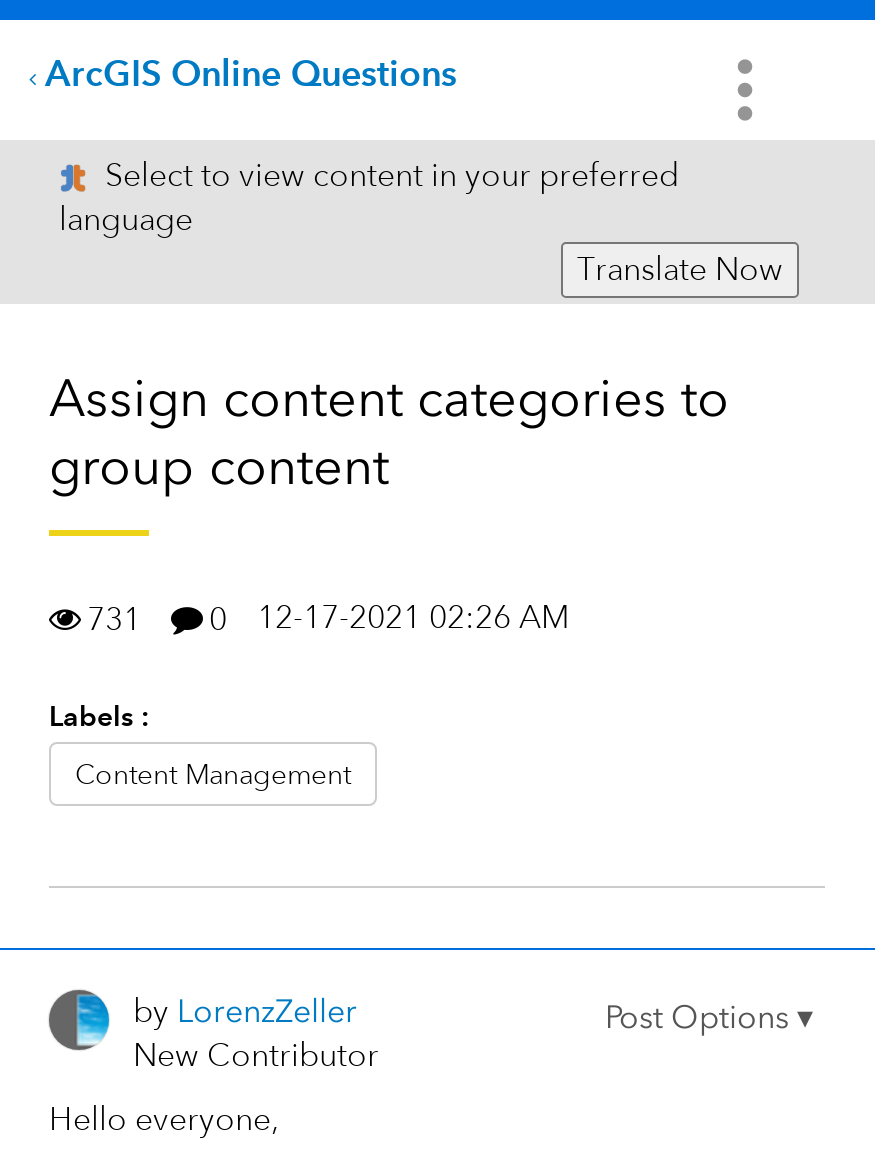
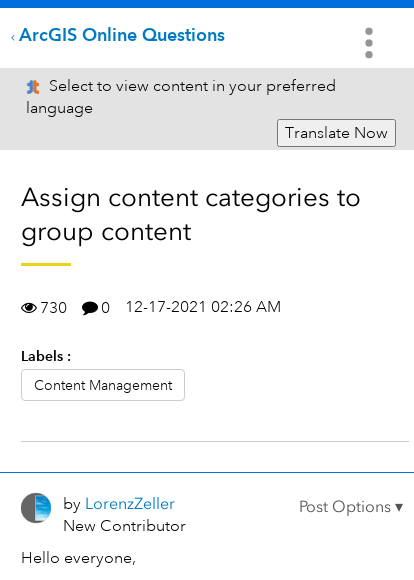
- 731 0 12-17-2021 02:26 AM
+ 730 0 12-17-2021 02:26 AM
